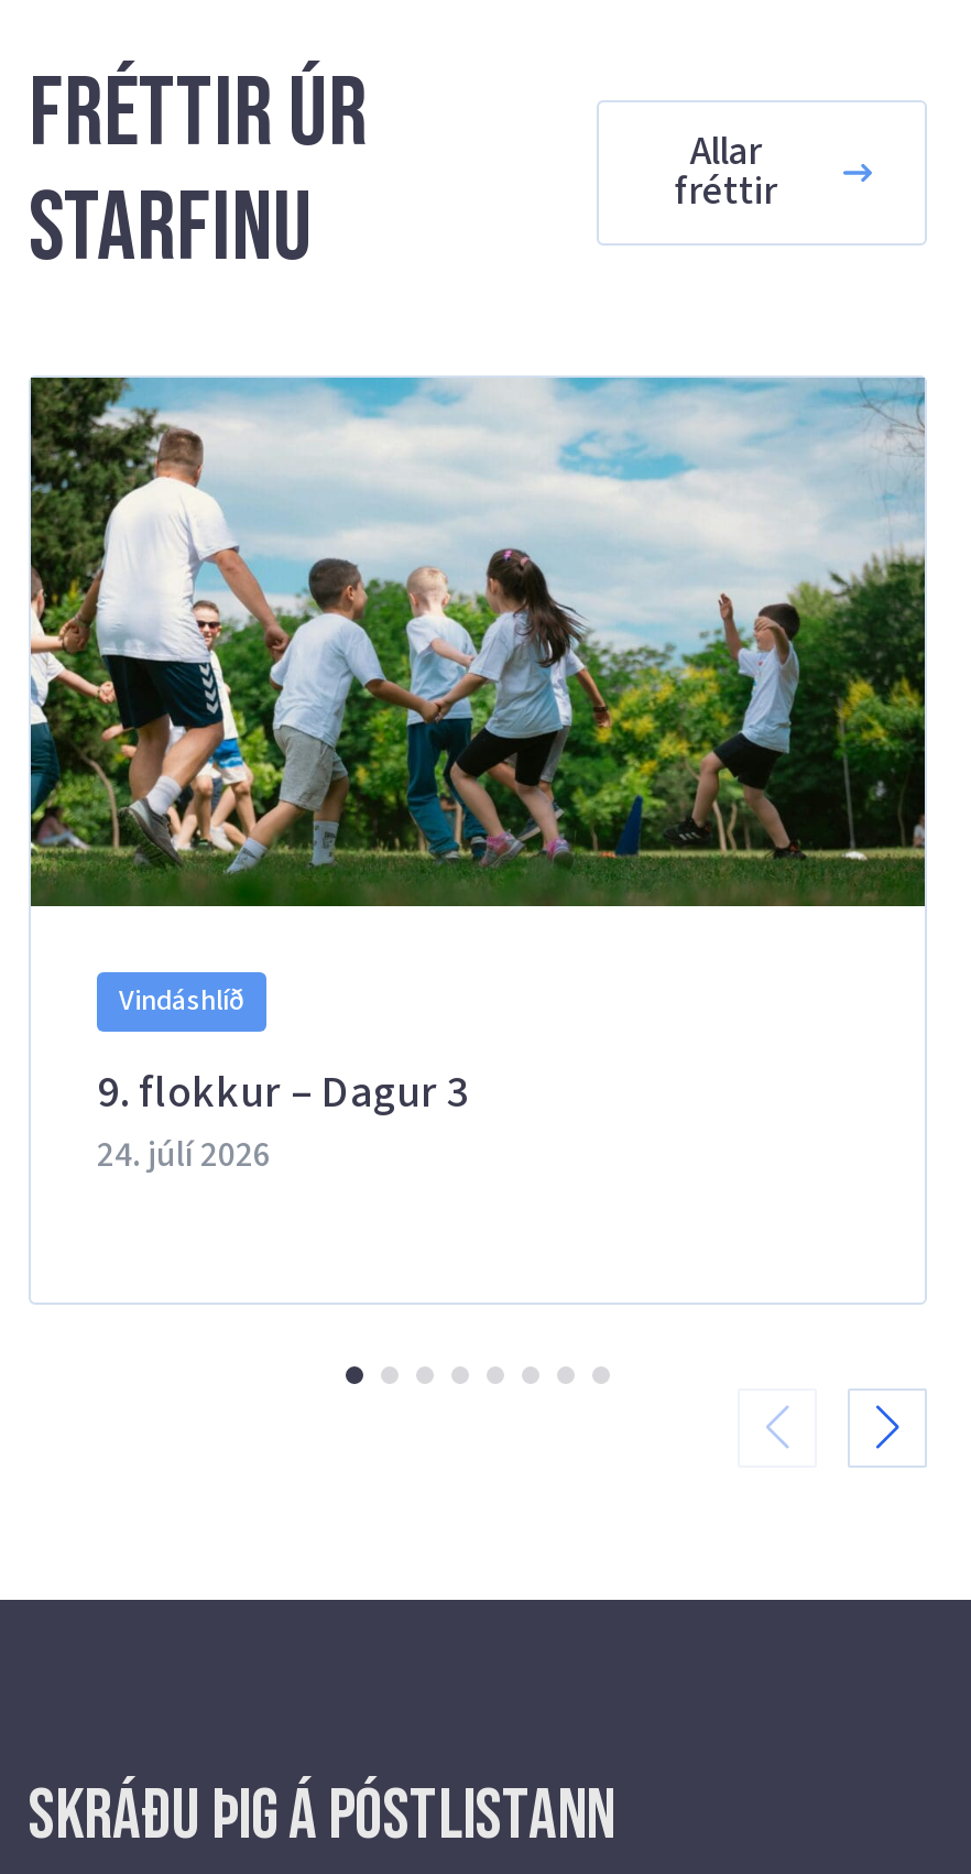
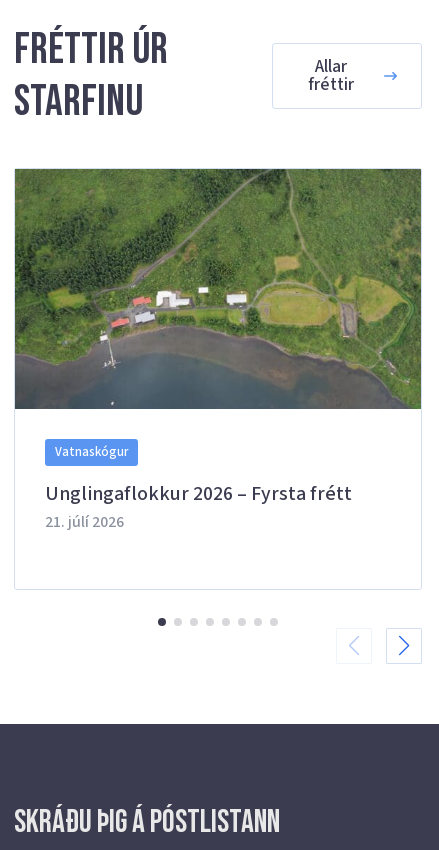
- [image]
- Vindáshlíð
+ [image]
+ Vatnaskógur

- 9. flokkur – Dagur 3
- 24. júlí 2026
+ Unglingaflokkur 2026 – Fyrsta frétt
+ 21. júlí 2026
